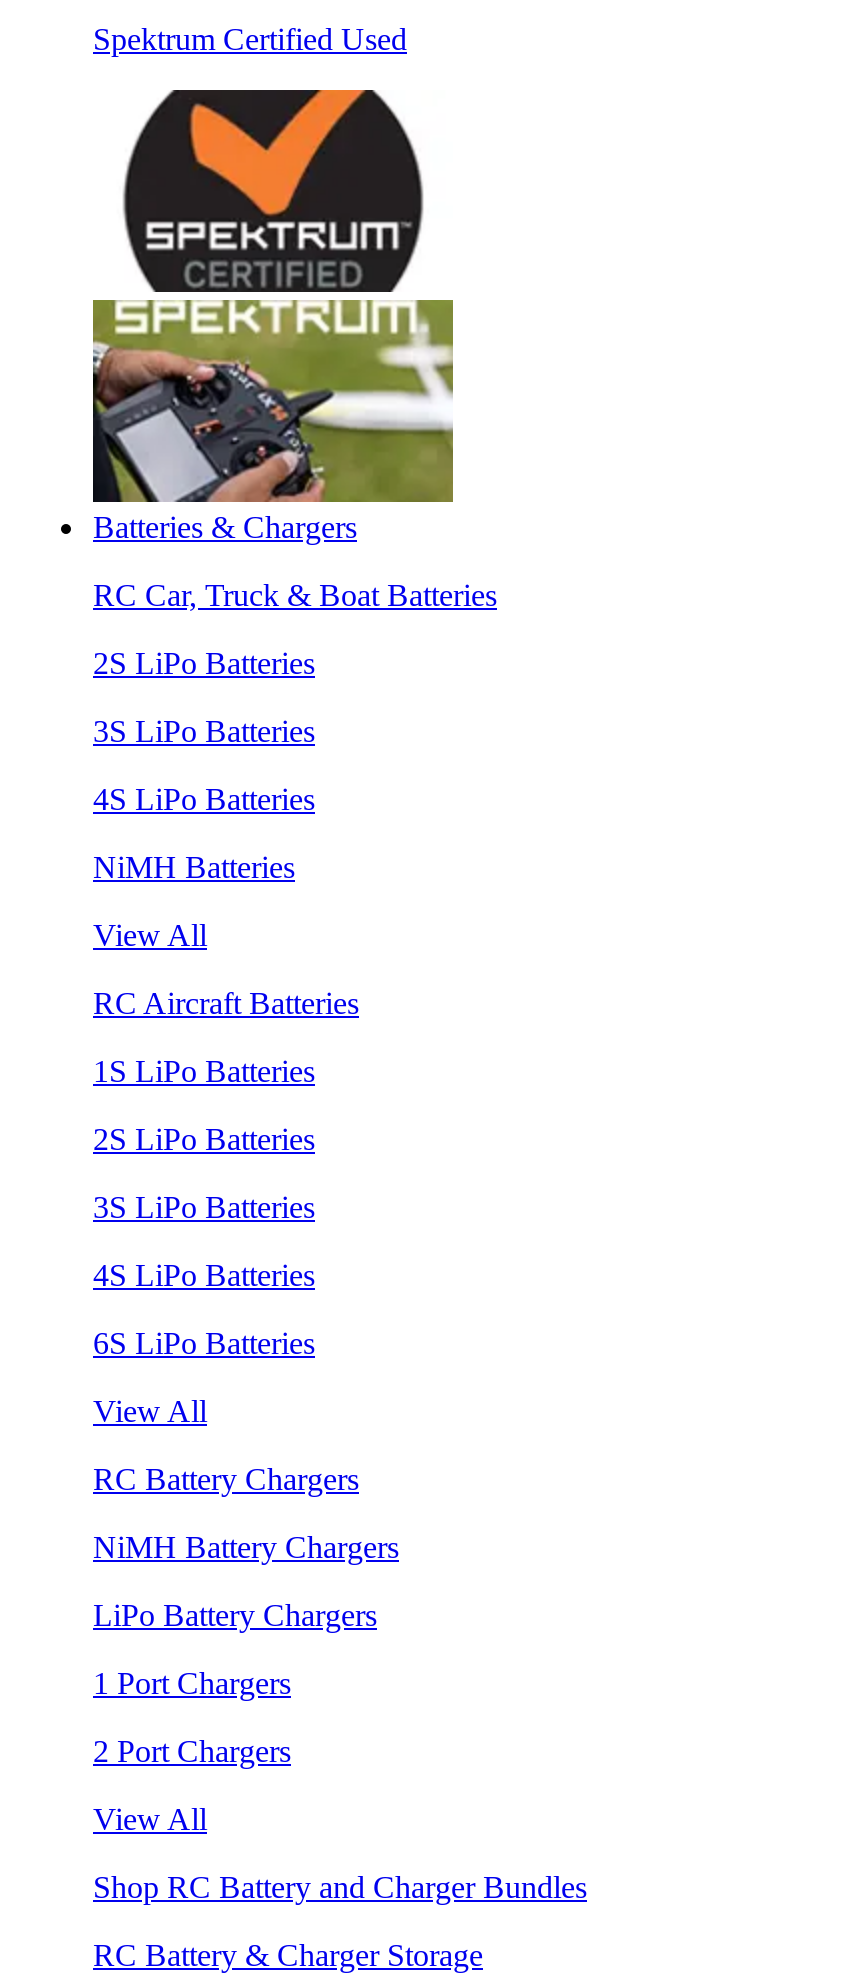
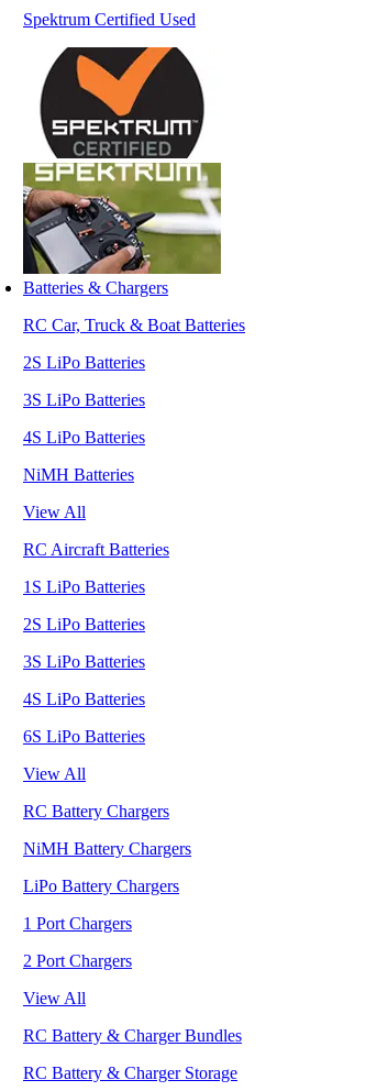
- Shop RC Battery and Charger Bundles
+ RC Battery & Charger Bundles
